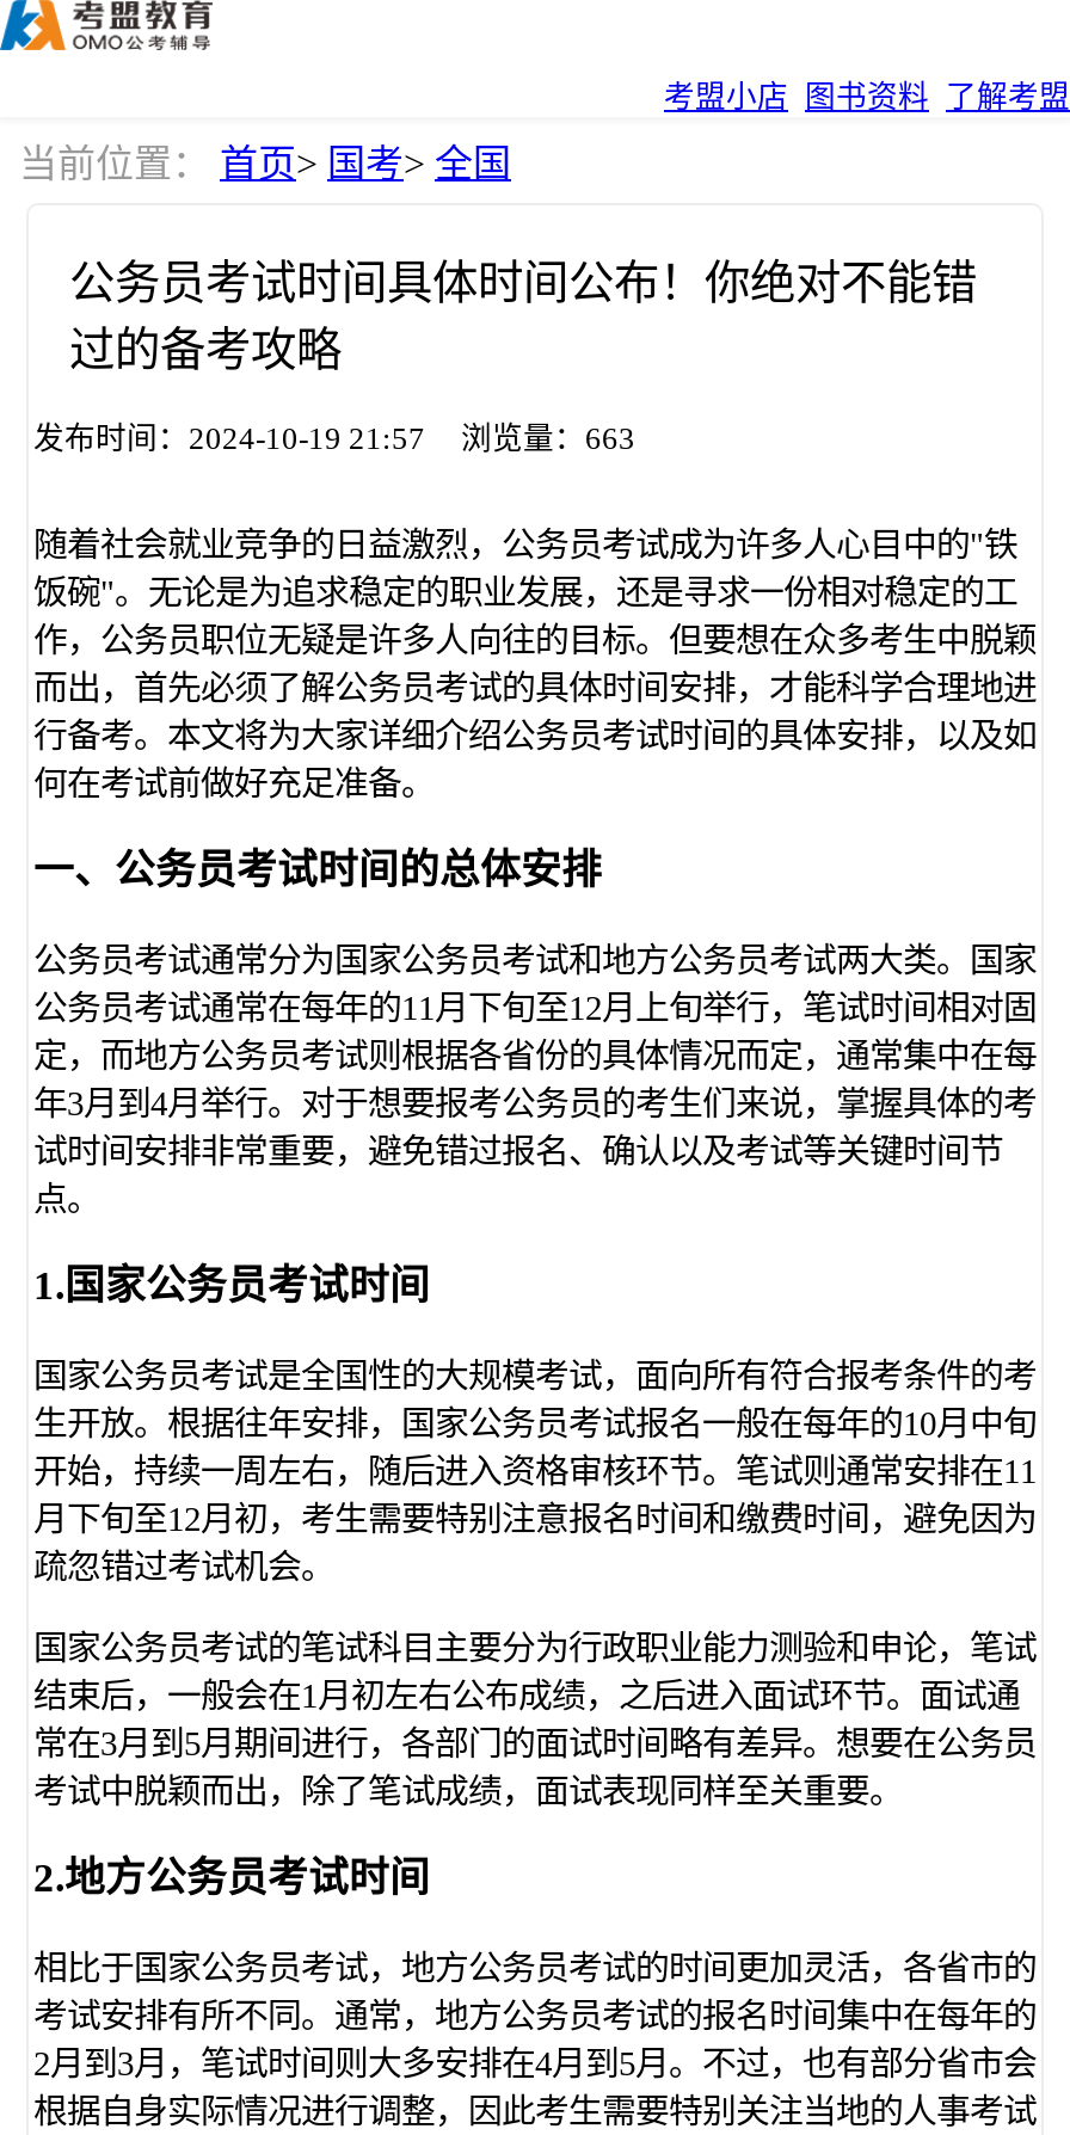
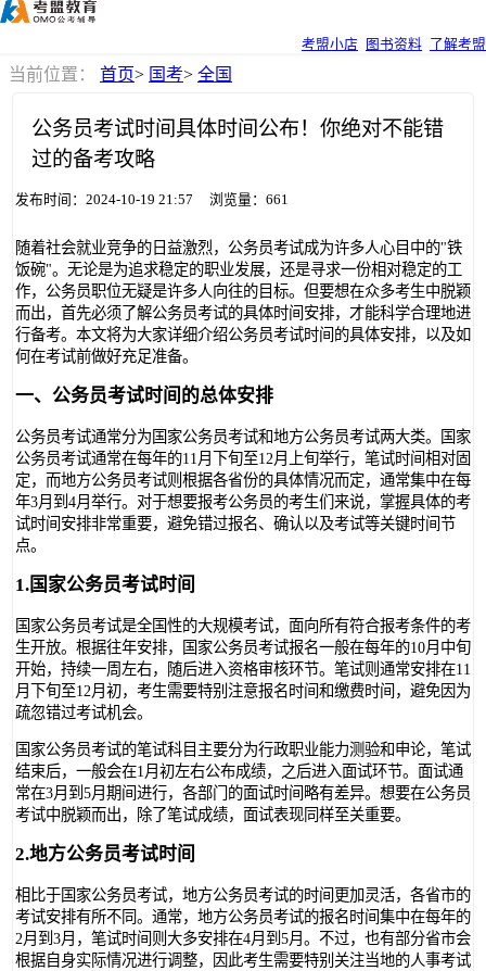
- 发布时间：2024-10-19 21:57 浏览量：663
+ 发布时间：2024-10-19 21:57 浏览量：661
